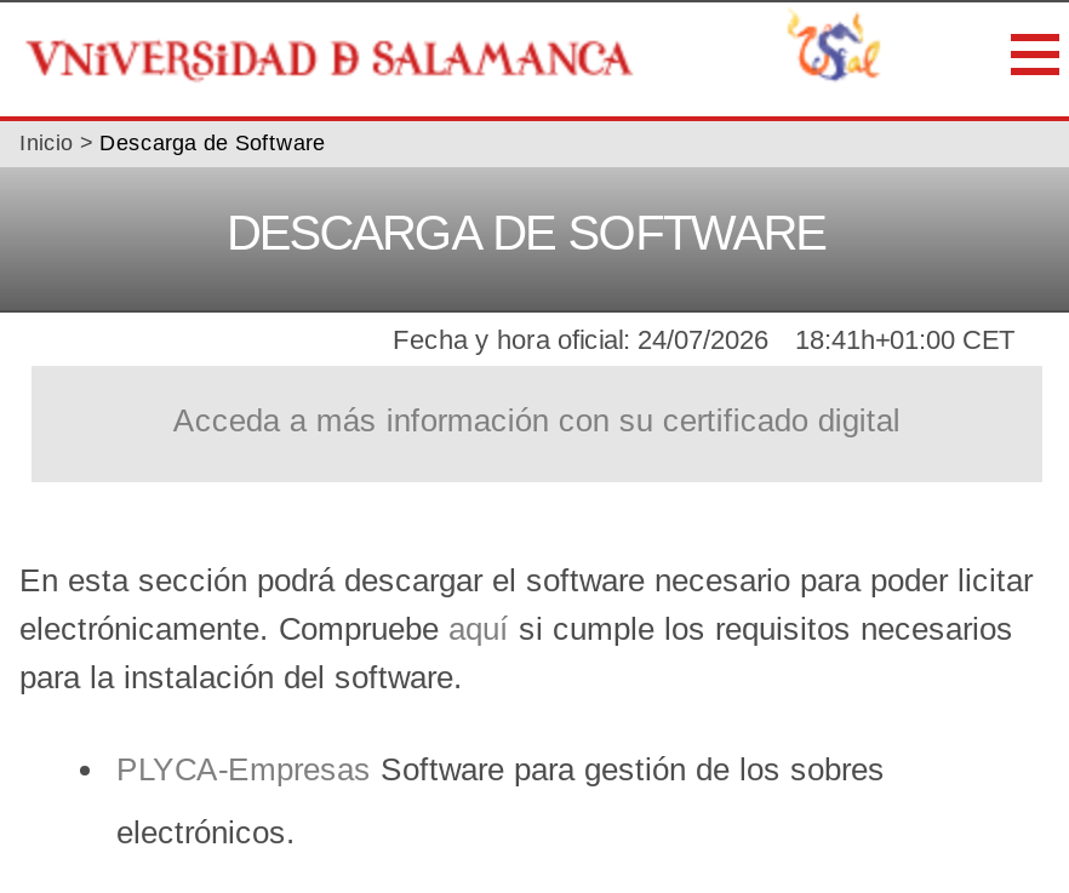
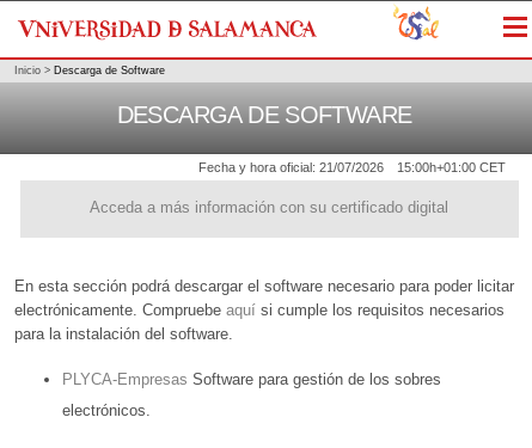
- Fecha y hora oficial: 24/07/2026
+ Fecha y hora oficial: 21/07/2026

- 18:41h+01:00 CET
+ 15:00h+01:00 CET
